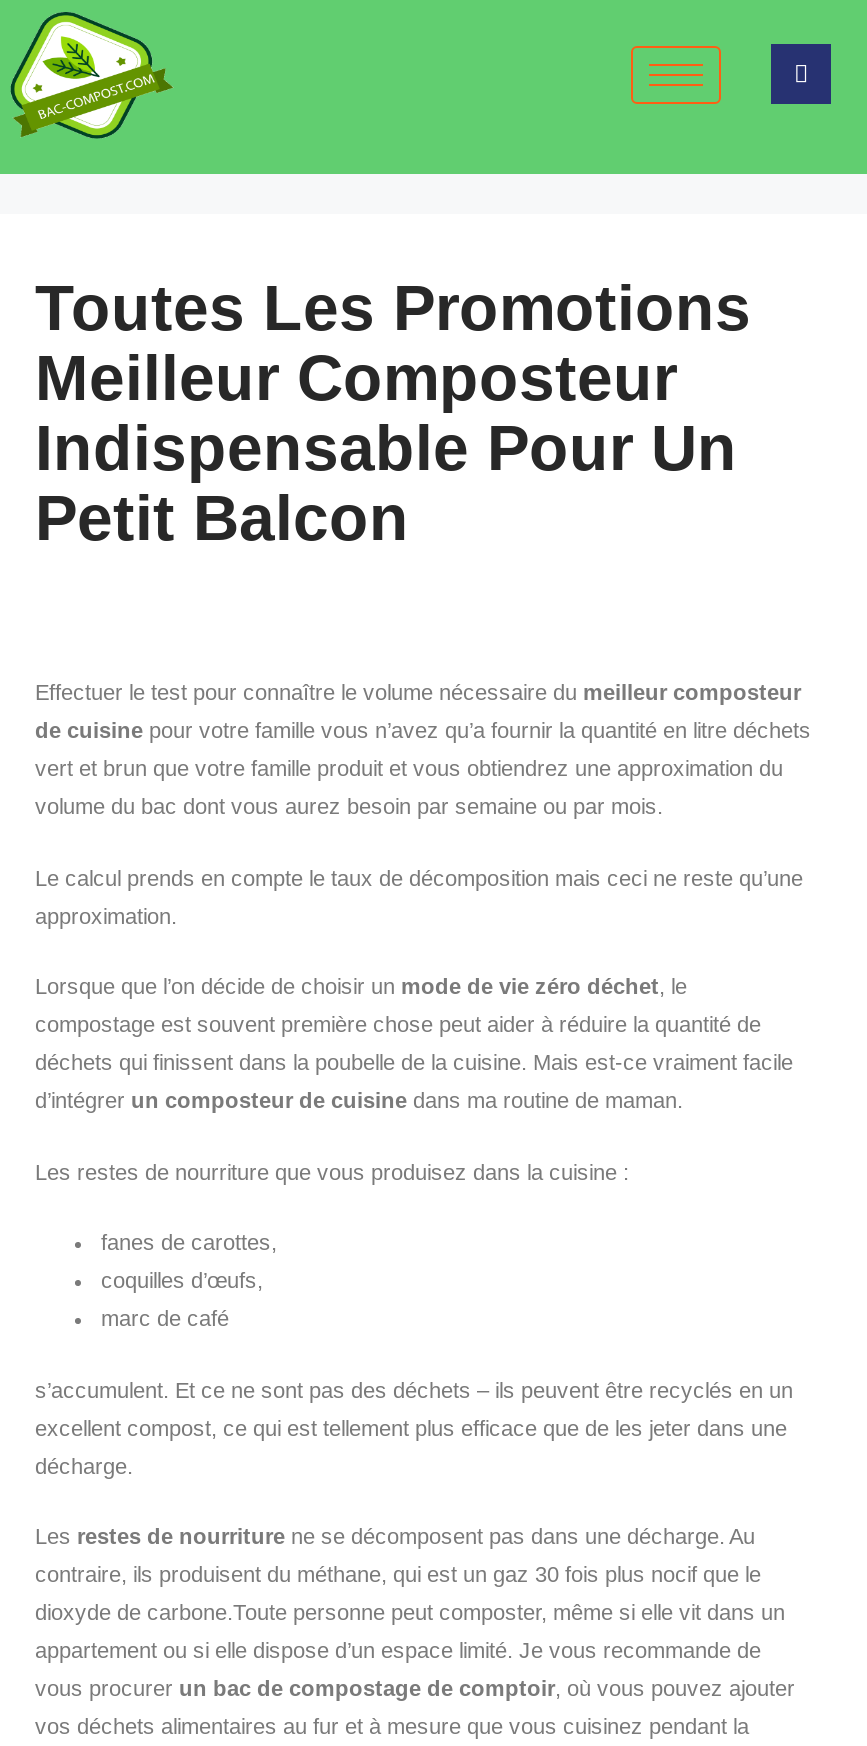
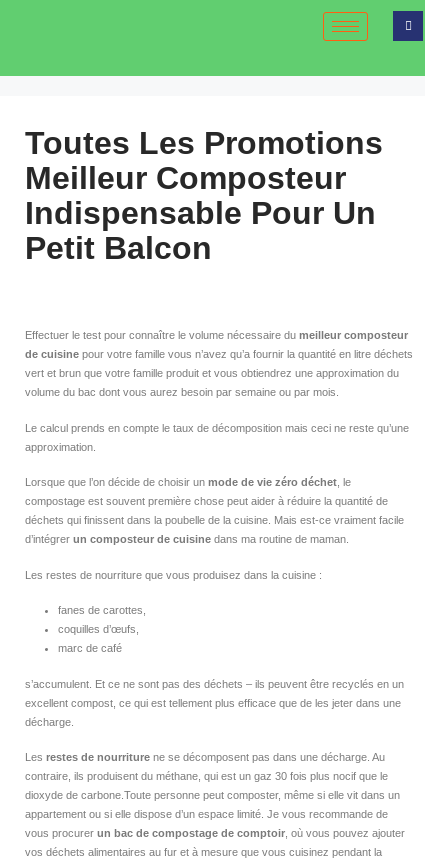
- [image]
